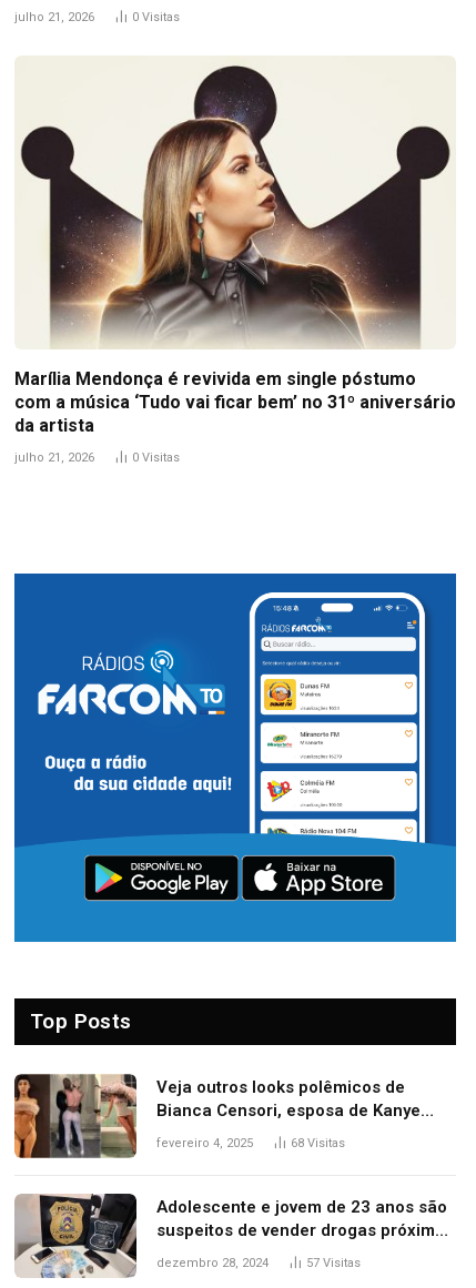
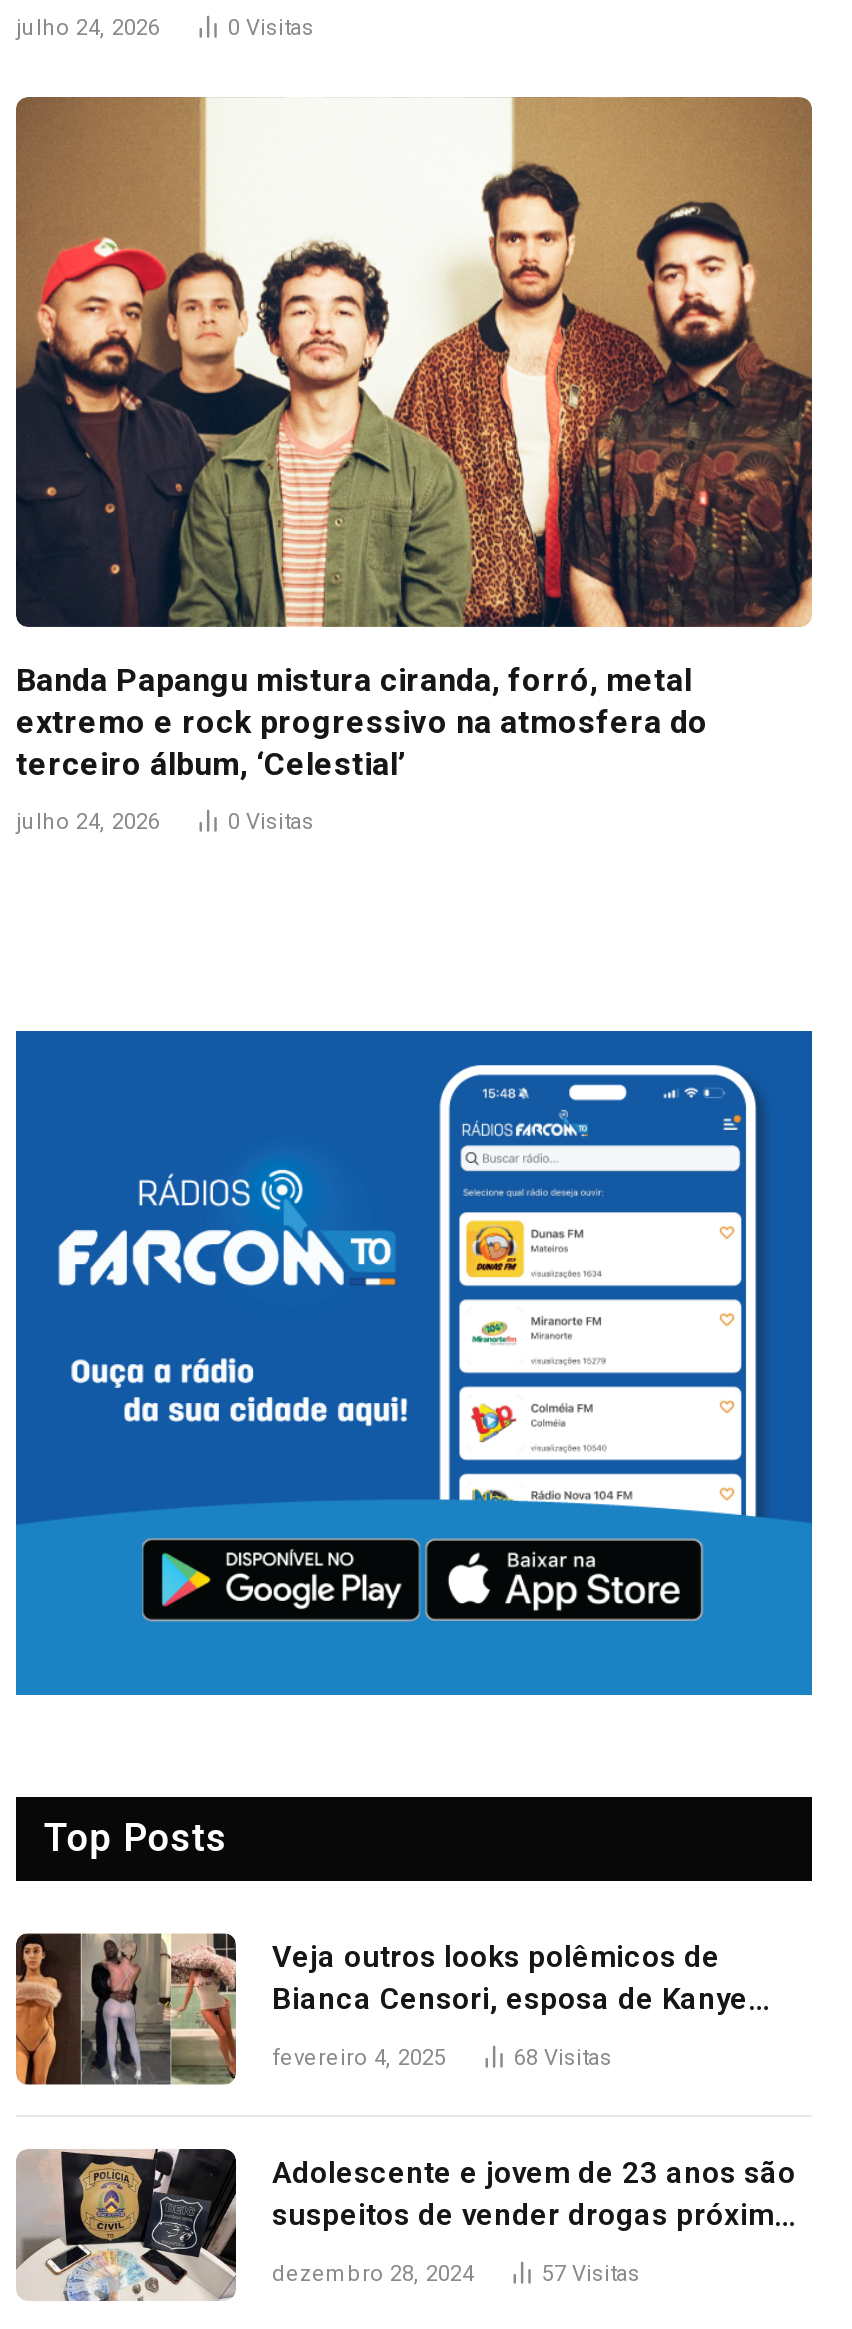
- julho 21, 2026
+ julho 24, 2026

- [image]
- Marília Mendonça é revivida em single póstumo
- com a música ‘Tudo vai ficar bem’ no 31º aniversário
- da artista
+ [image]
+ Banda Papangu mistura ciranda, forró, metal
+ extremo e rock progressivo na atmosfera do
+ terceiro álbum, ‘Celestial’

- julho 21, 2026
+ julho 24, 2026
